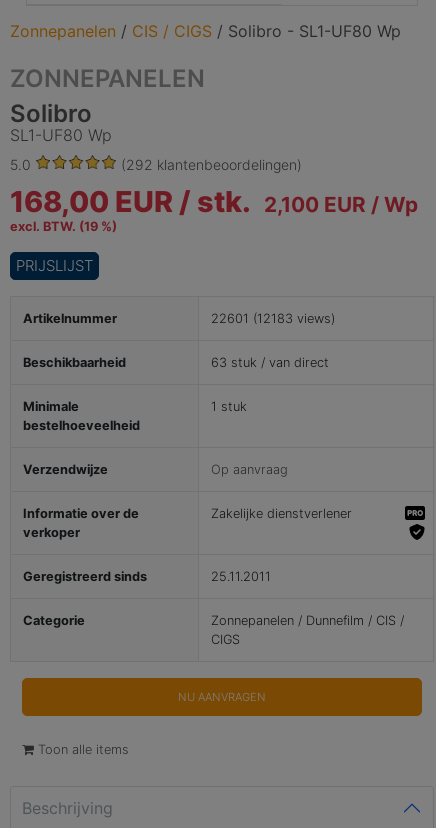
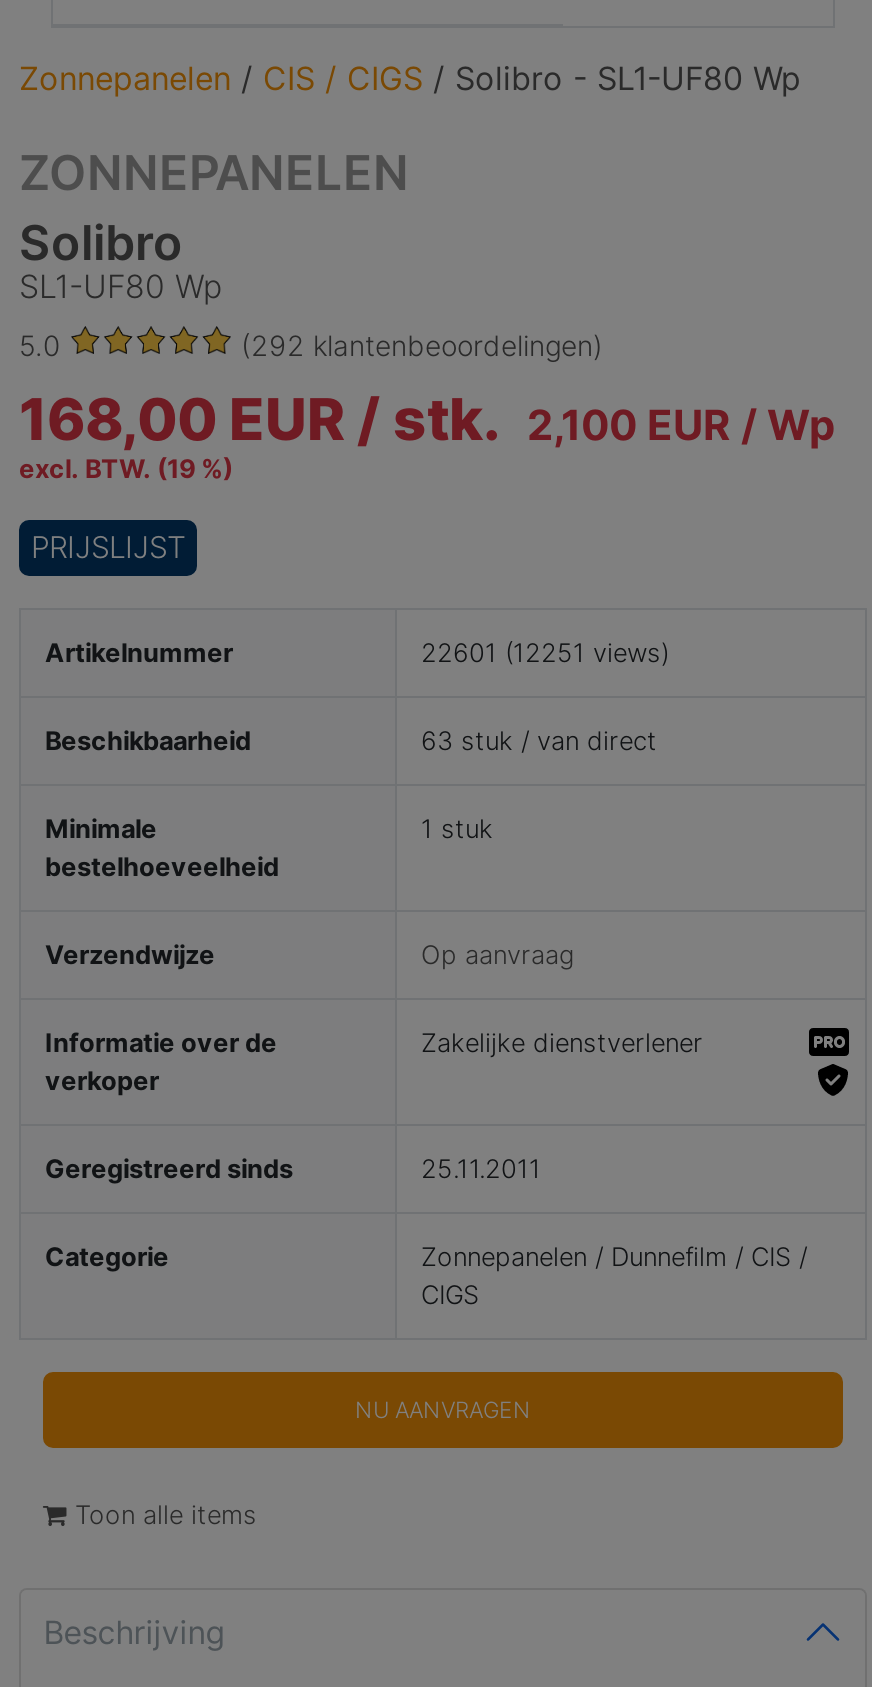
- 22601 (12183 views)
+ 22601 (12251 views)
